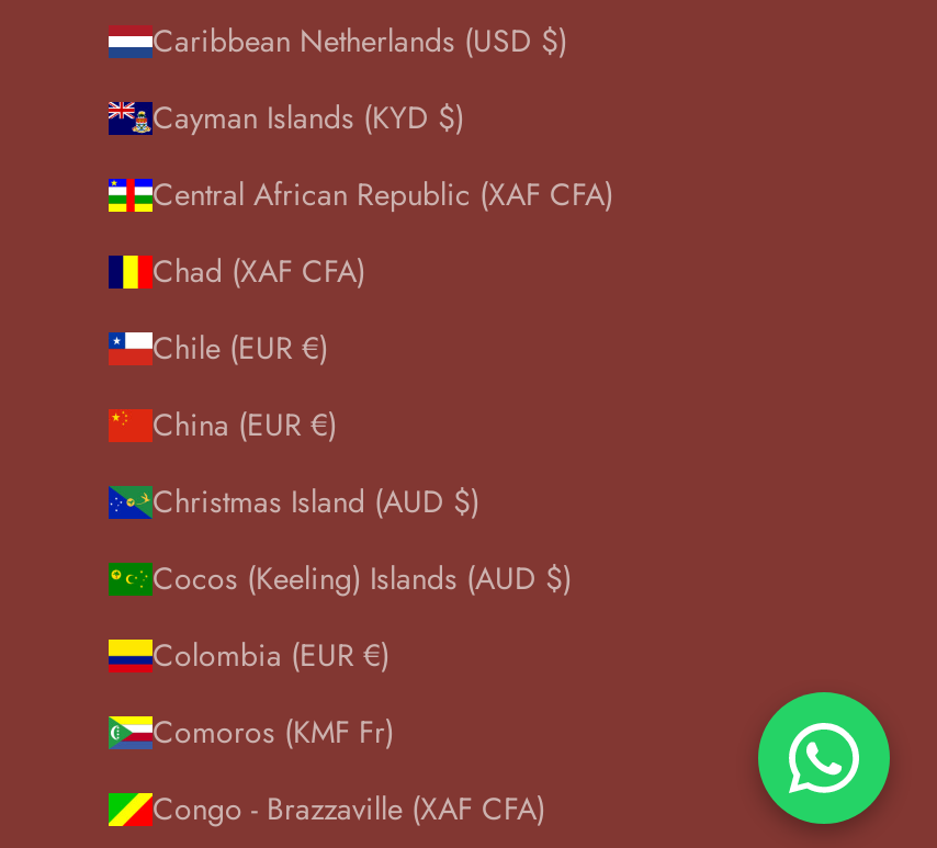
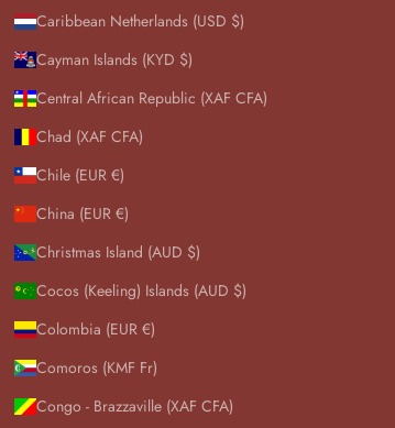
- [image]
